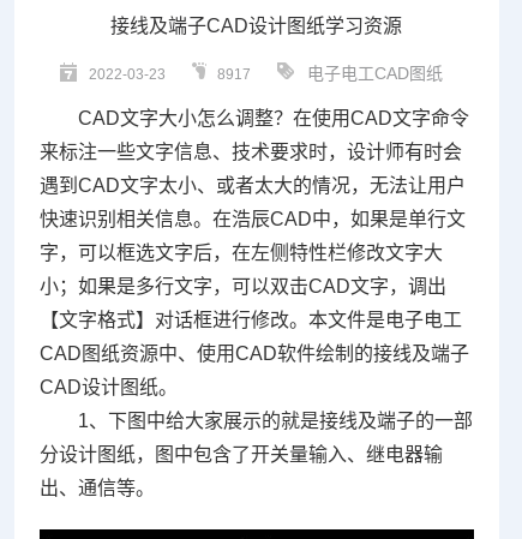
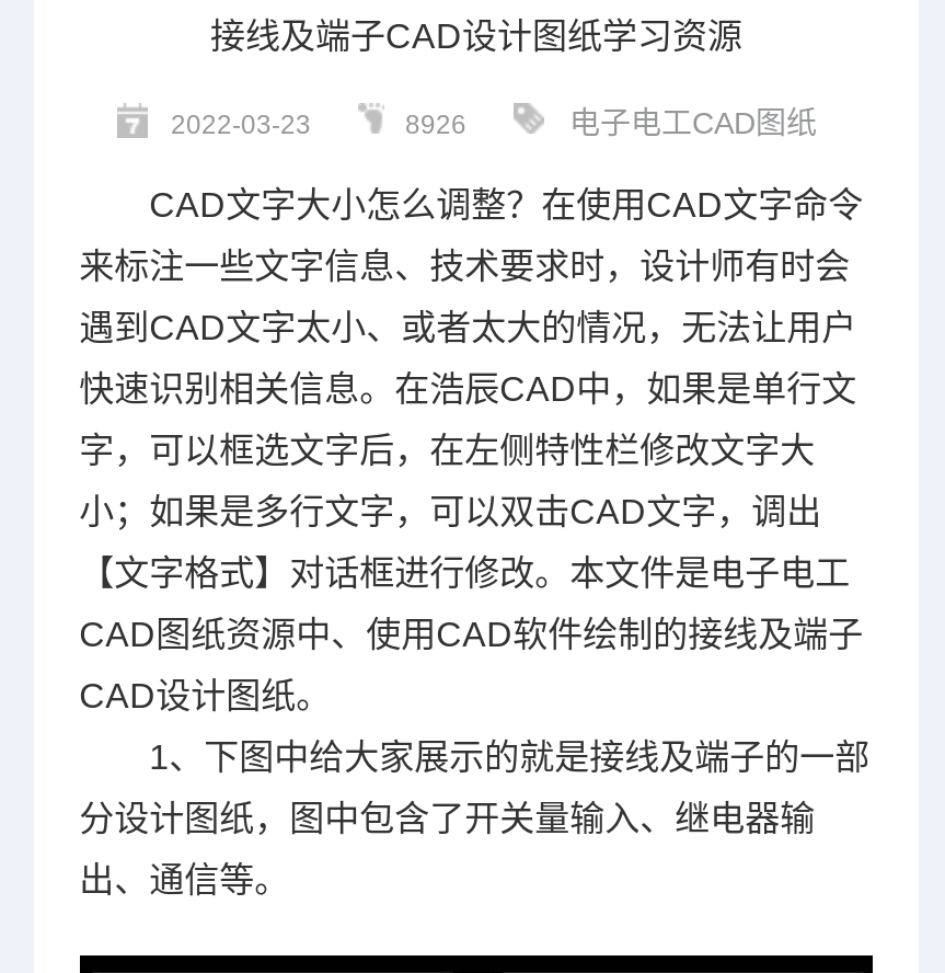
- 8917
+ 8926
